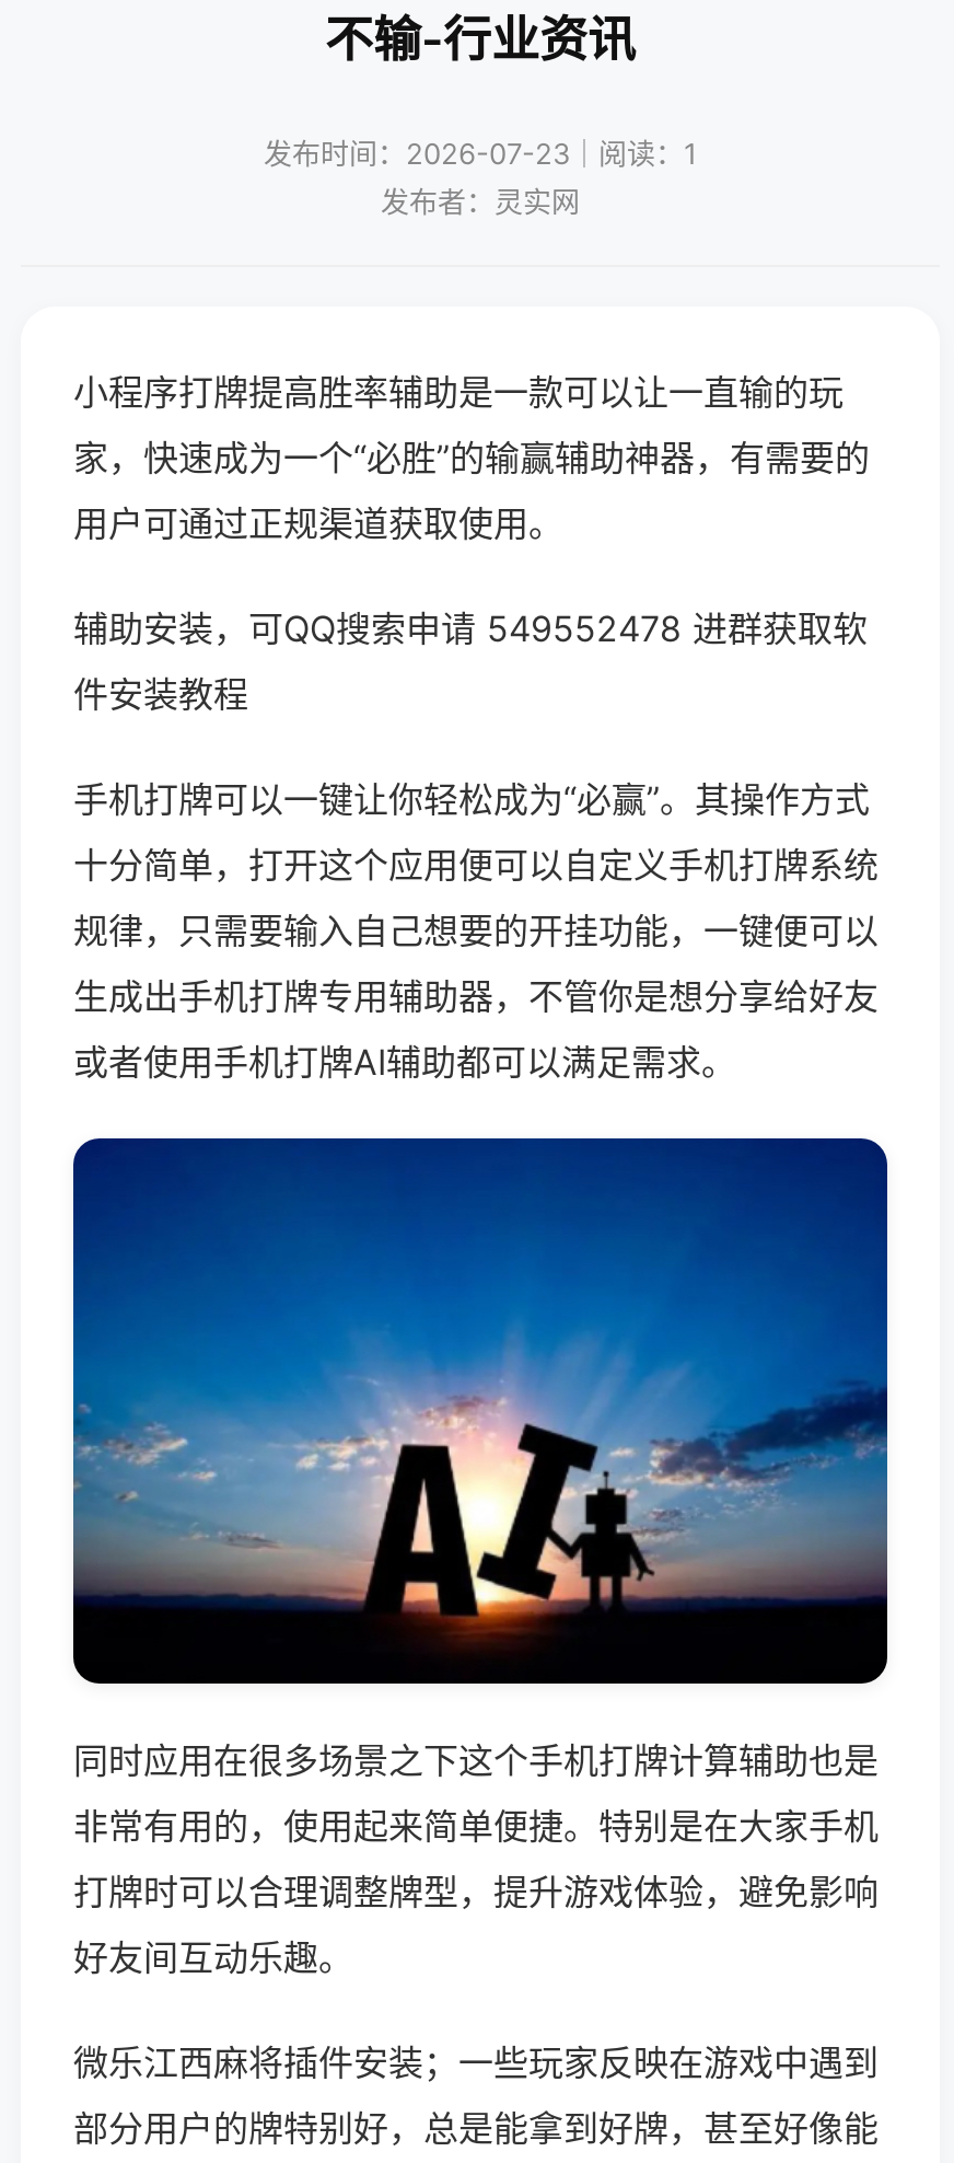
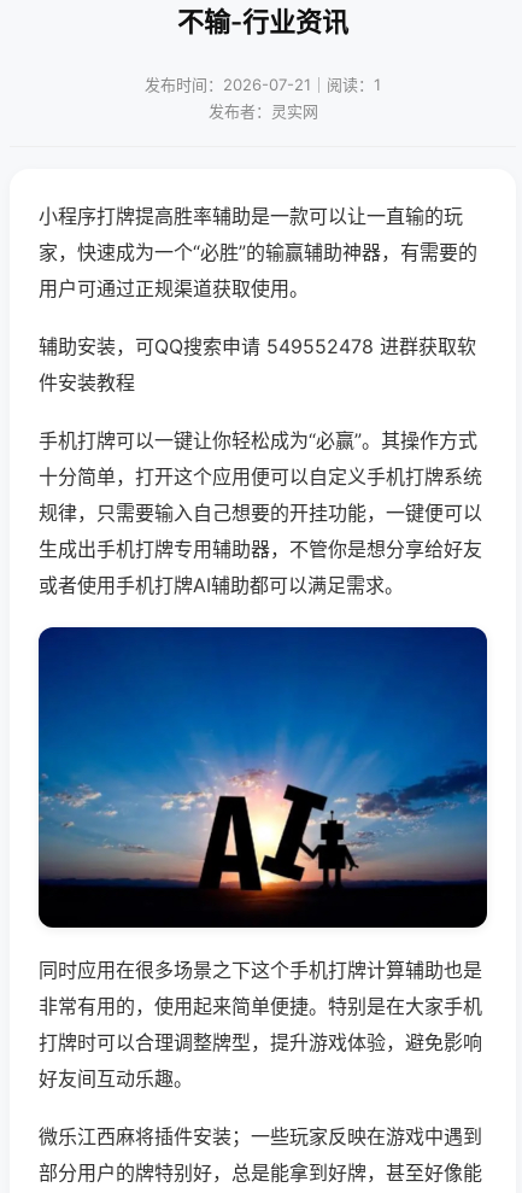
- 发布时间：2026-07-23｜阅读：1
+ 发布时间：2026-07-21｜阅读：1
